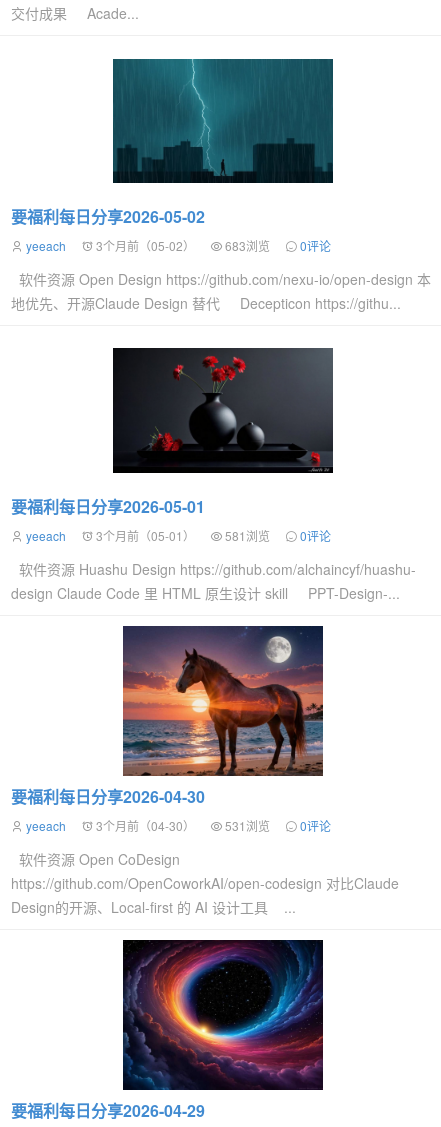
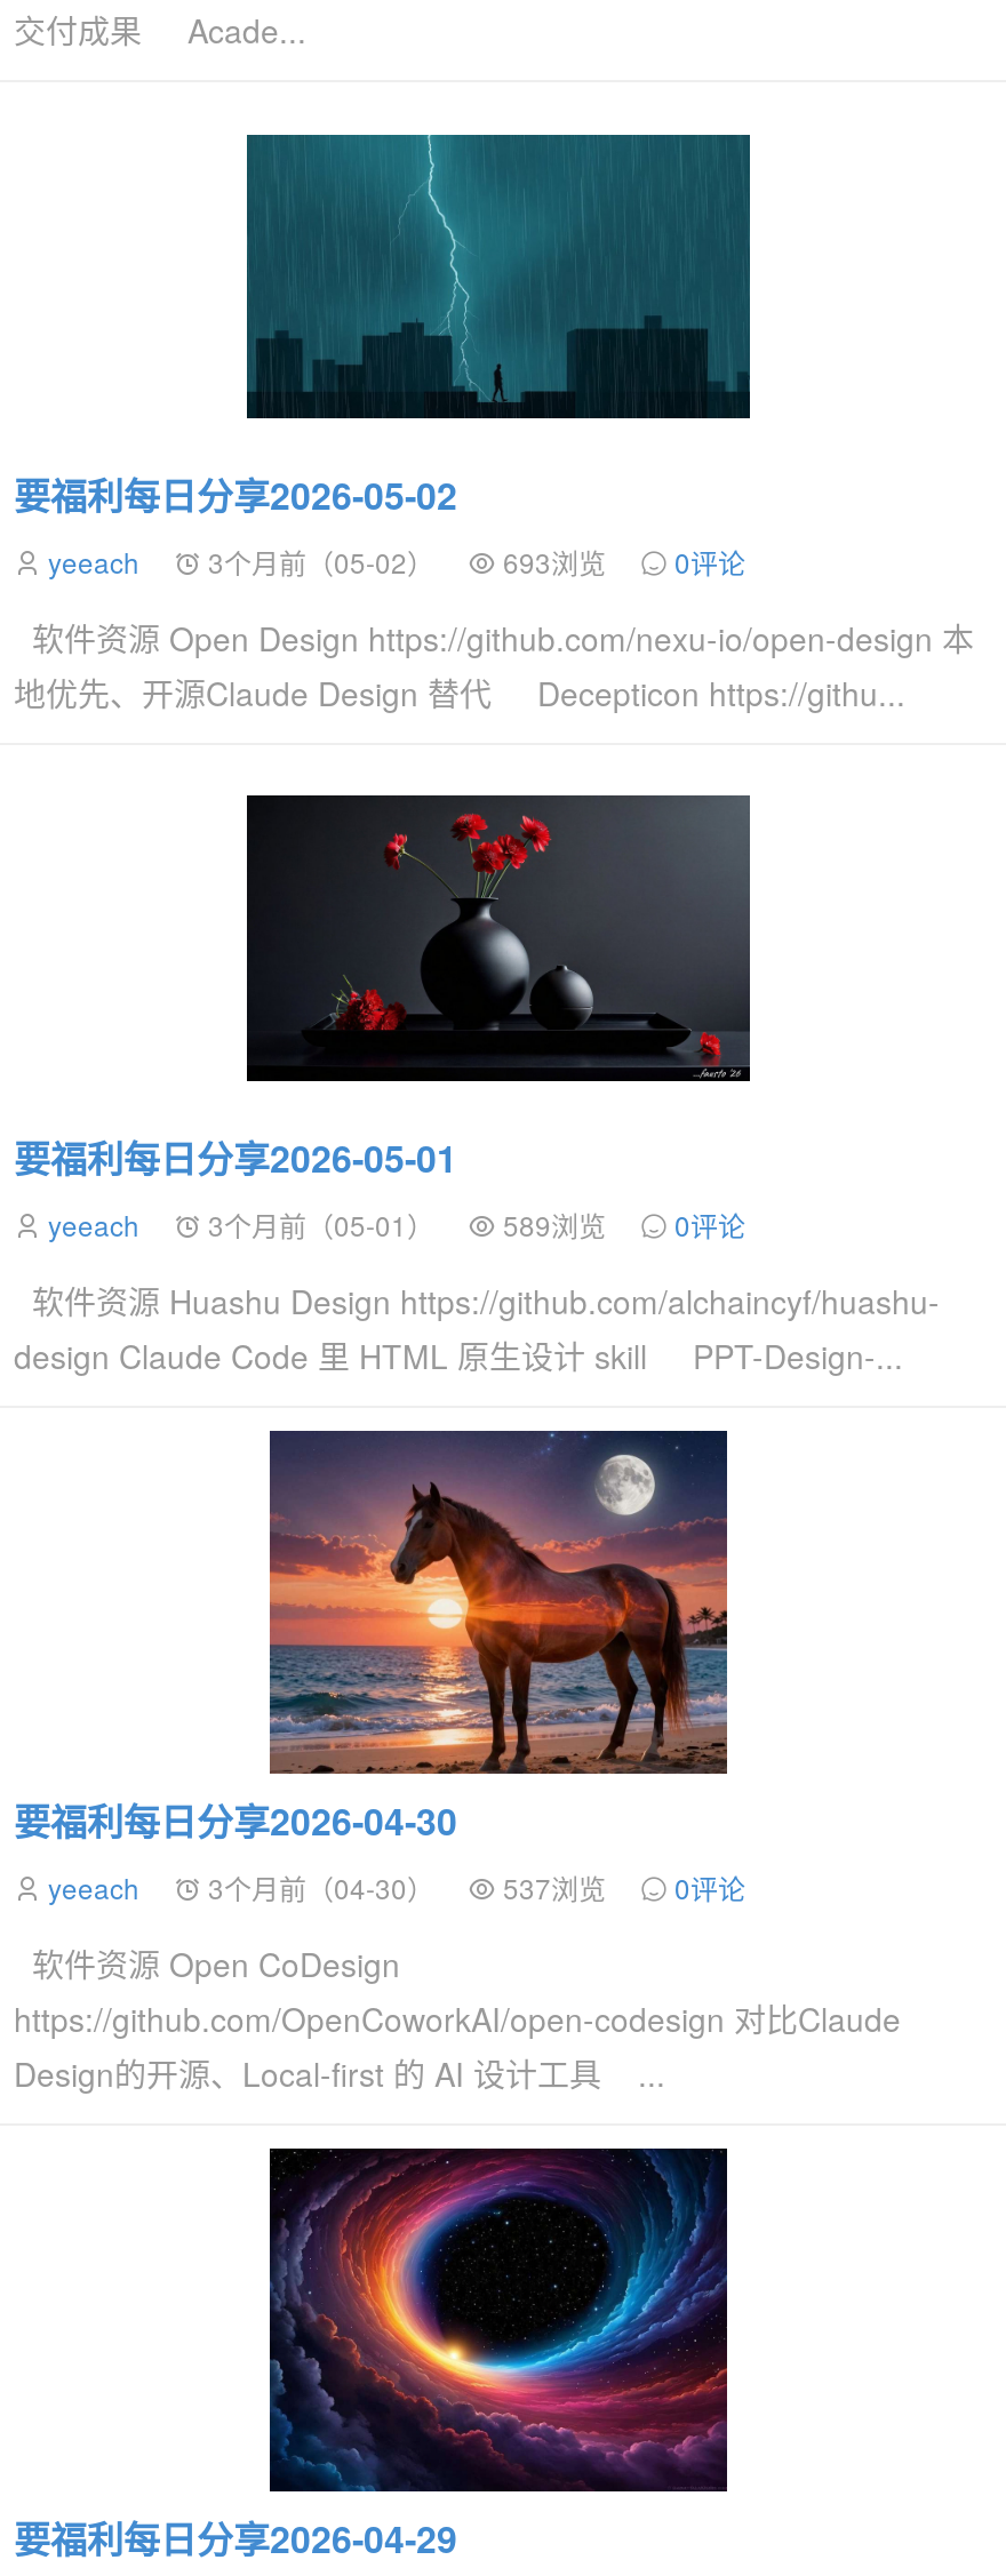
- yeeach 3个月前（05-02） 683浏览 0评论
+ yeeach 3个月前（05-02） 693浏览 0评论

- yeeach 3个月前（05-01） 581浏览 0评论
+ yeeach 3个月前（05-01） 589浏览 0评论

- yeeach 3个月前（04-30） 531浏览 0评论
+ yeeach 3个月前（04-30） 537浏览 0评论
